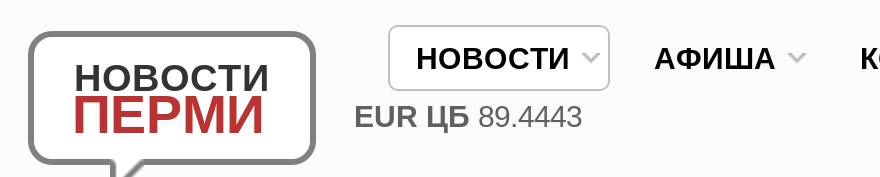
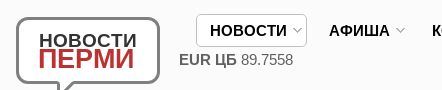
- EUR ЦБ 89.4443
+ EUR ЦБ 89.7558
